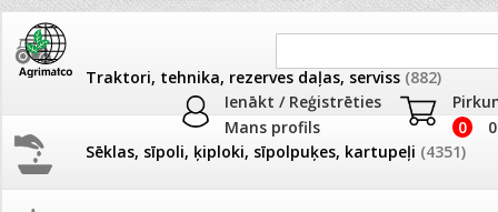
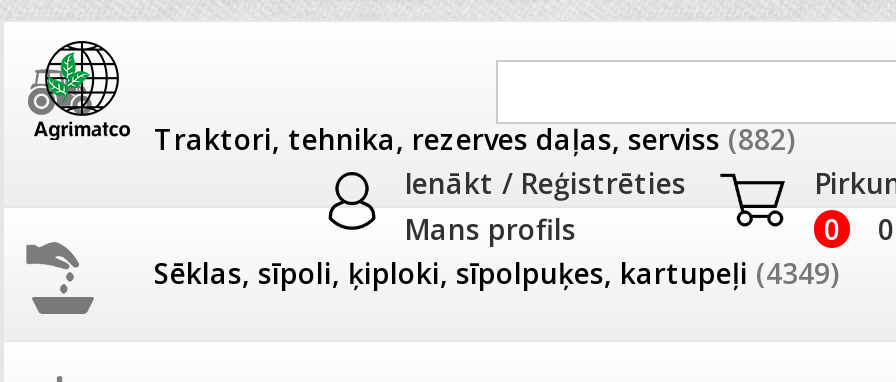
- Sēklas, sīpoli, ķiploki, sīpolpuķes, kartupeļi (4351)
+ Sēklas, sīpoli, ķiploki, sīpolpuķes, kartupeļi (4349)
